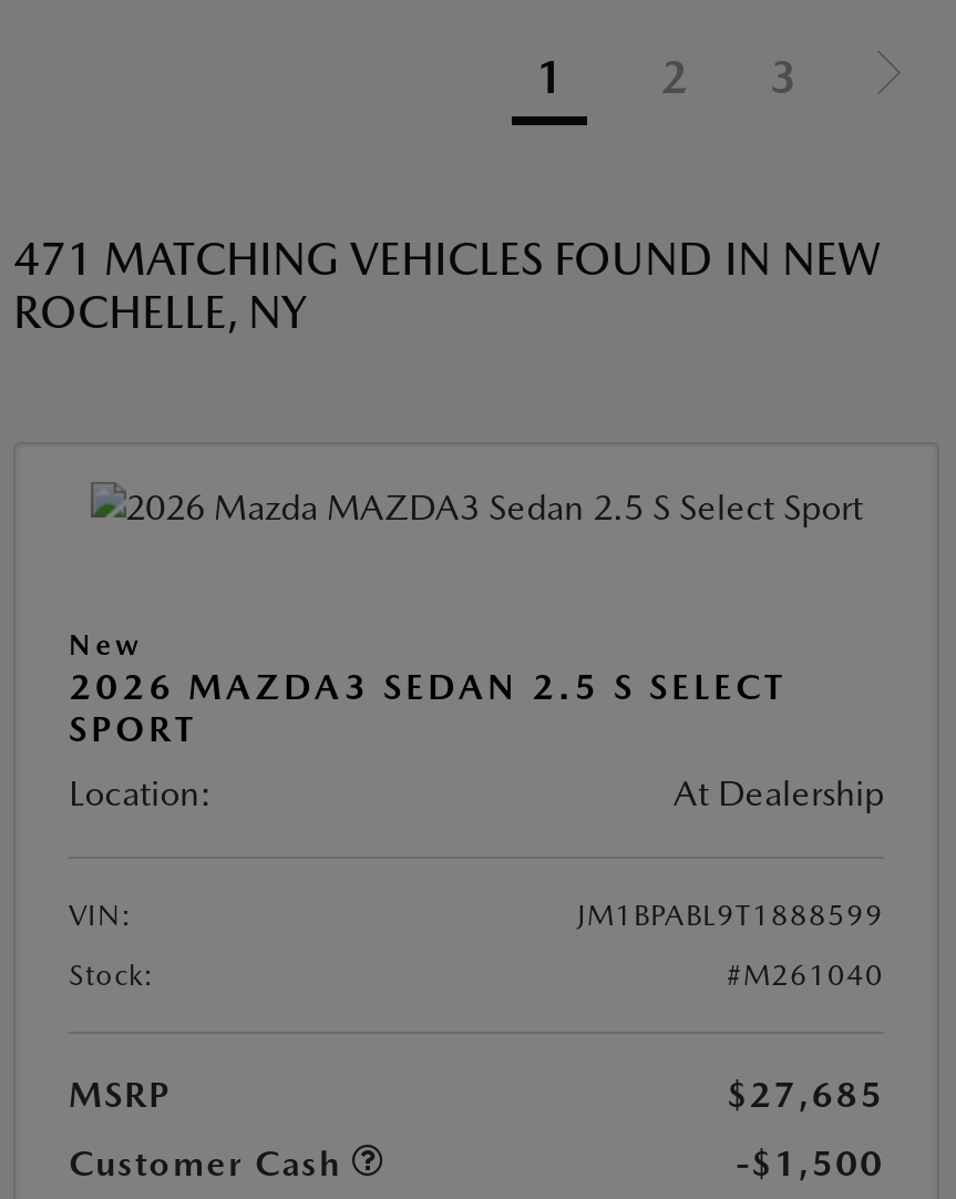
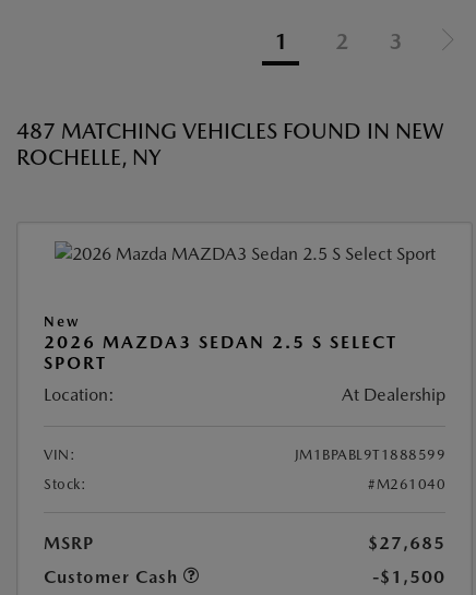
- 471 MATCHING VEHICLES FOUND IN NEW
+ 487 MATCHING VEHICLES FOUND IN NEW
